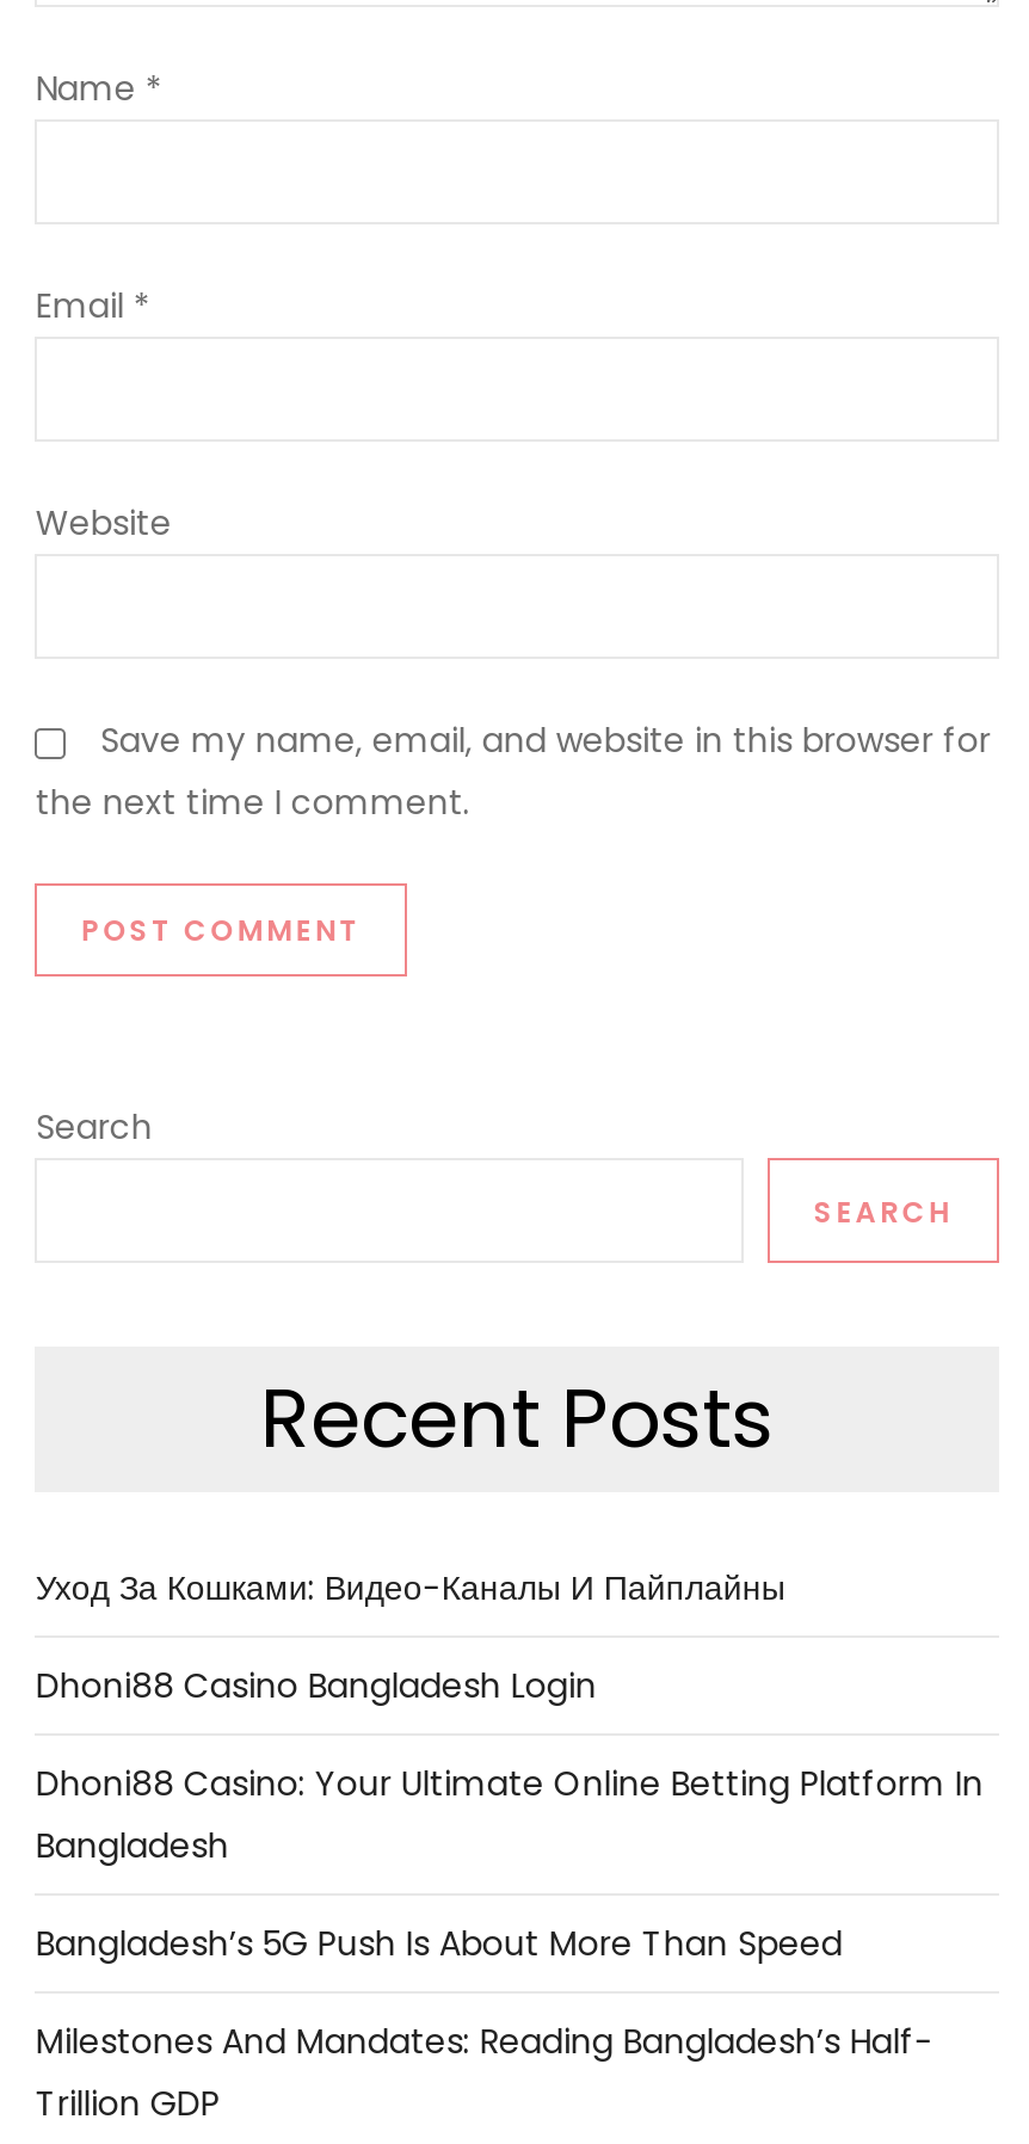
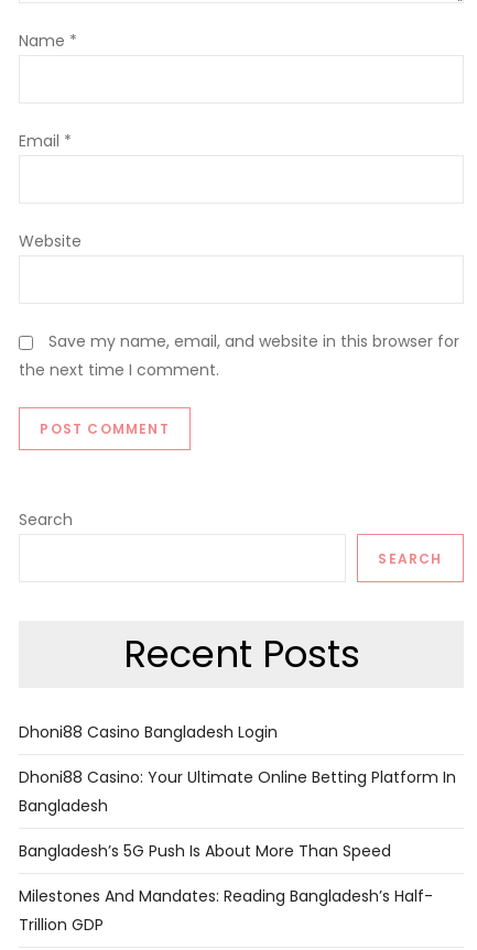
- Уход За Кошками: Видео-Каналы И Пайплайны
